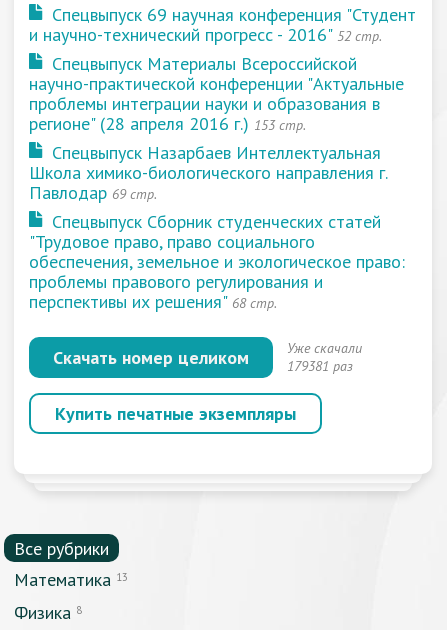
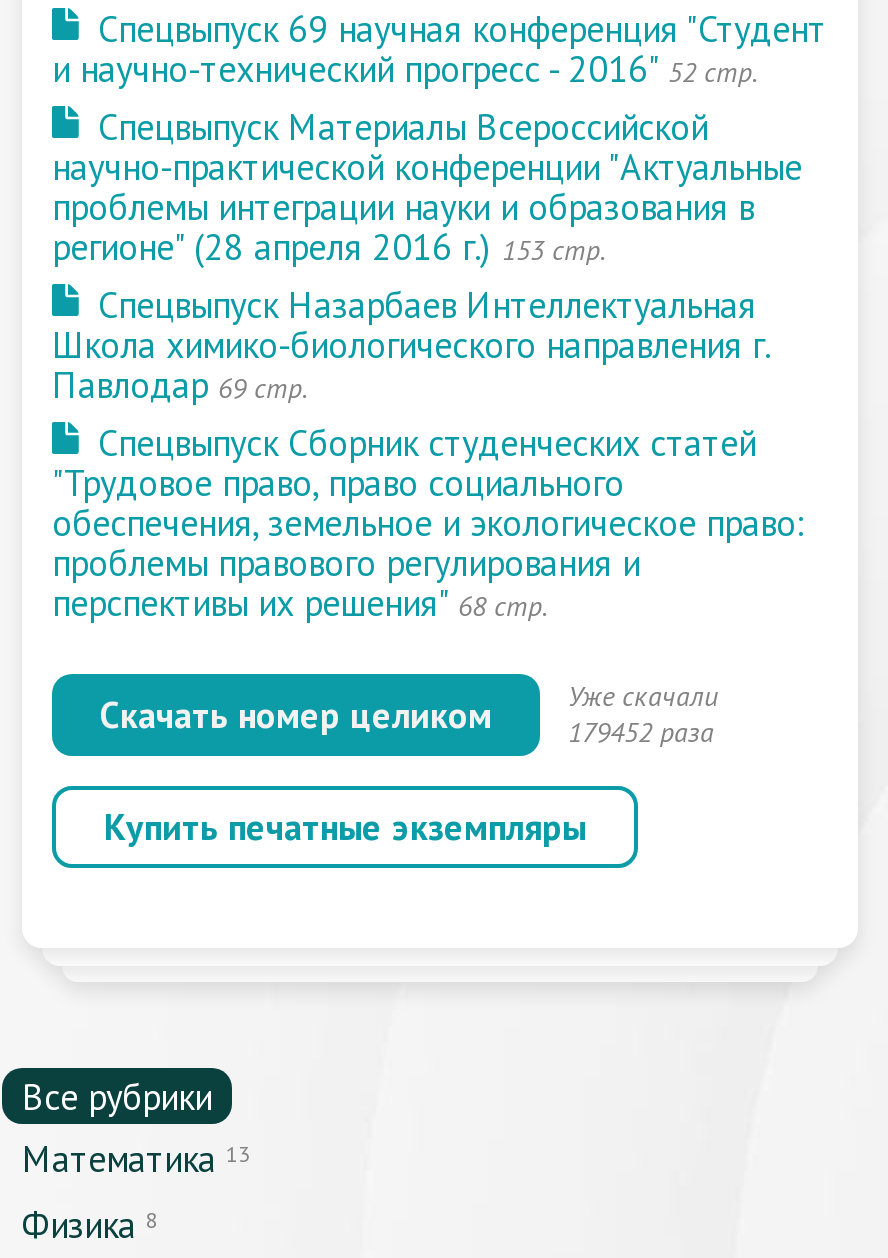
- 179381 раз
+ 179452 раза
